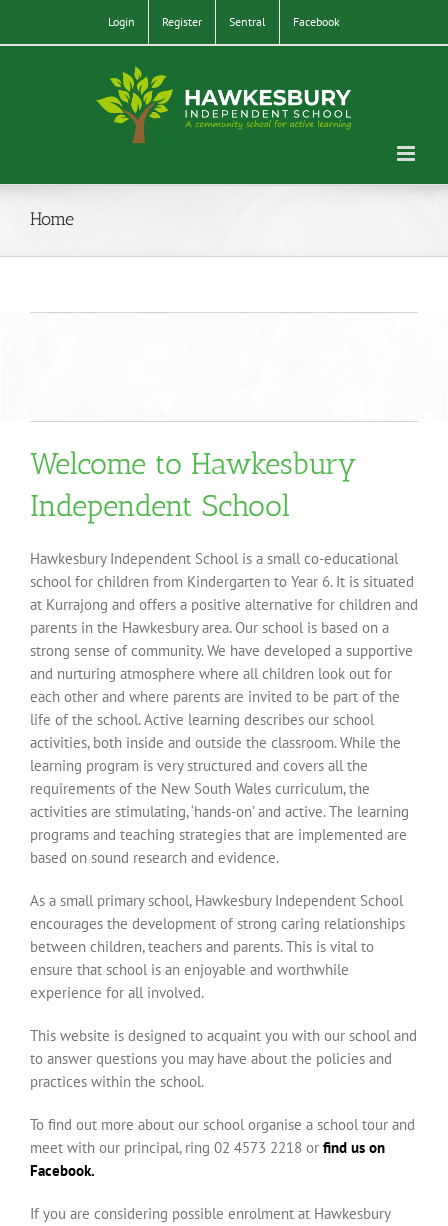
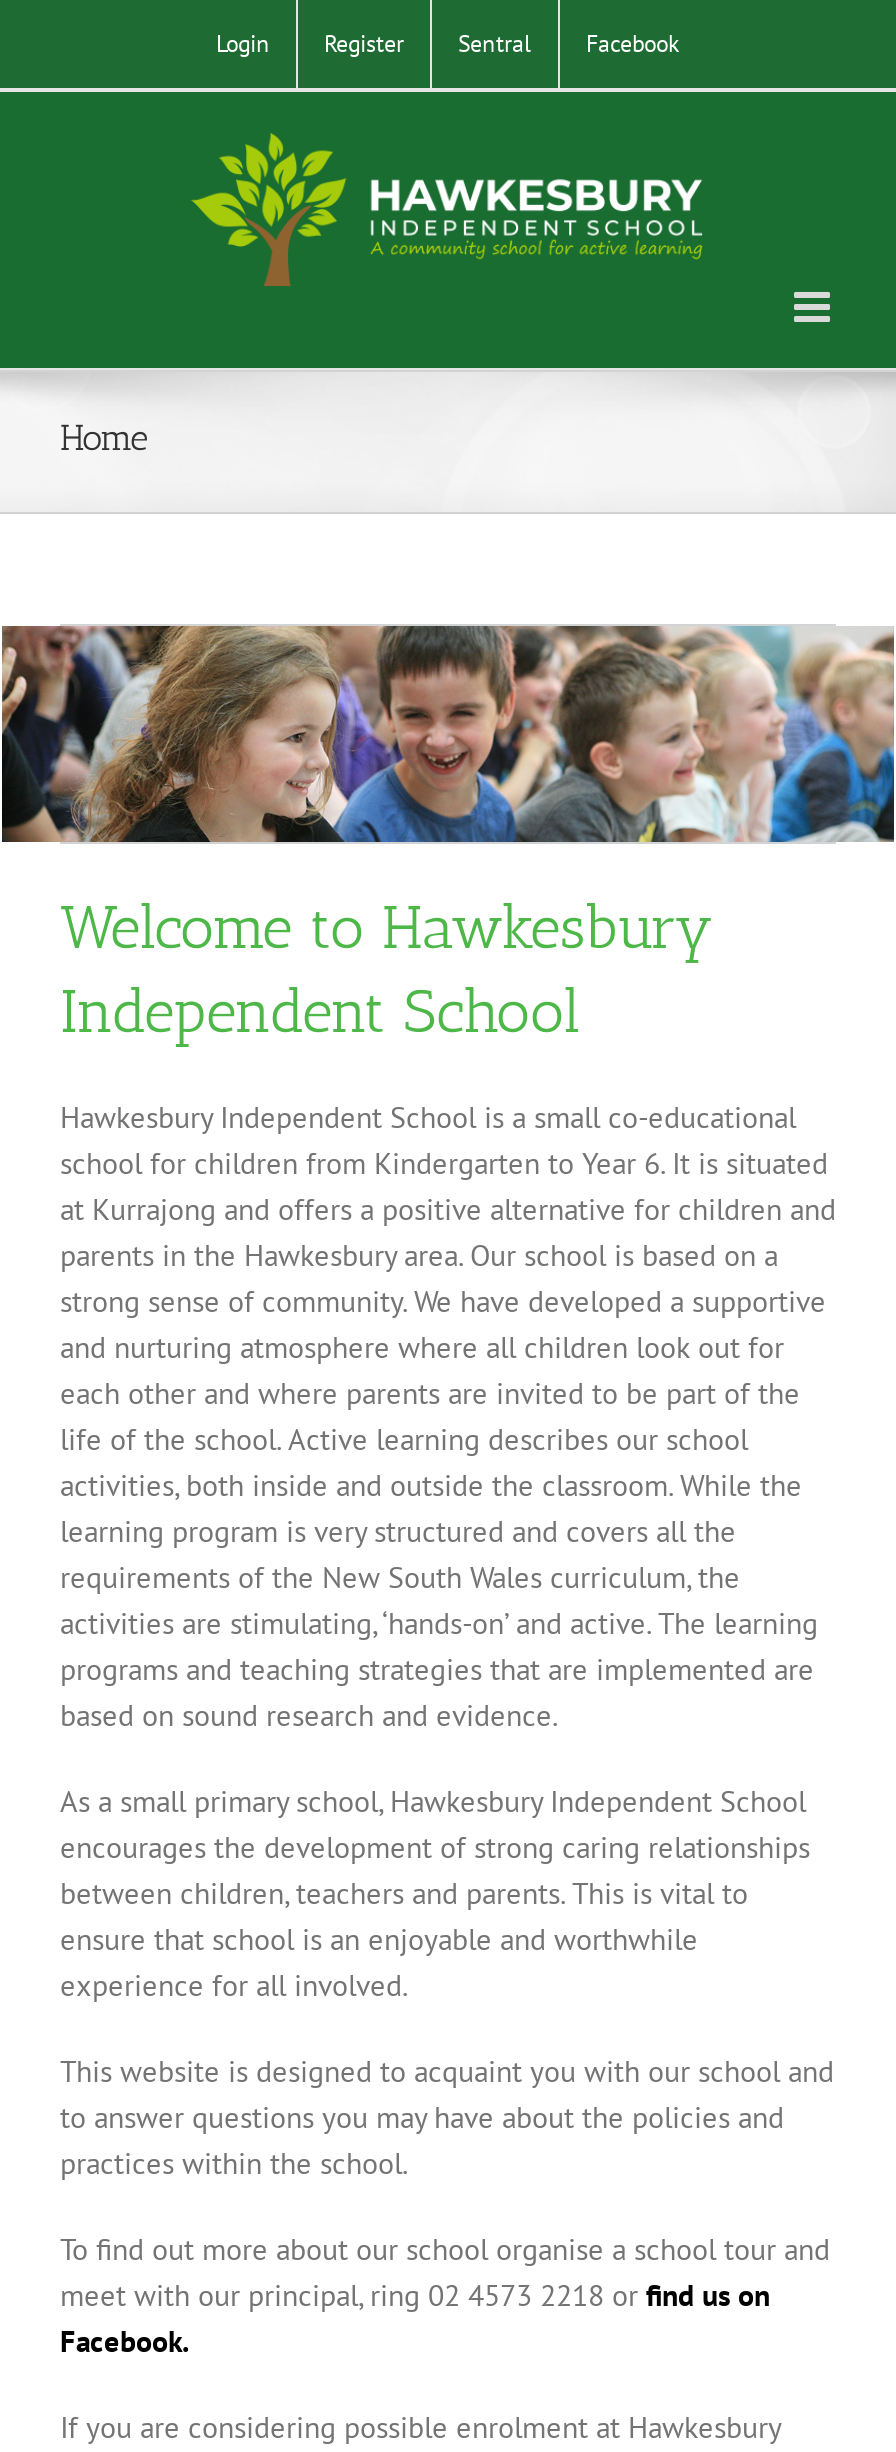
+ [image]
